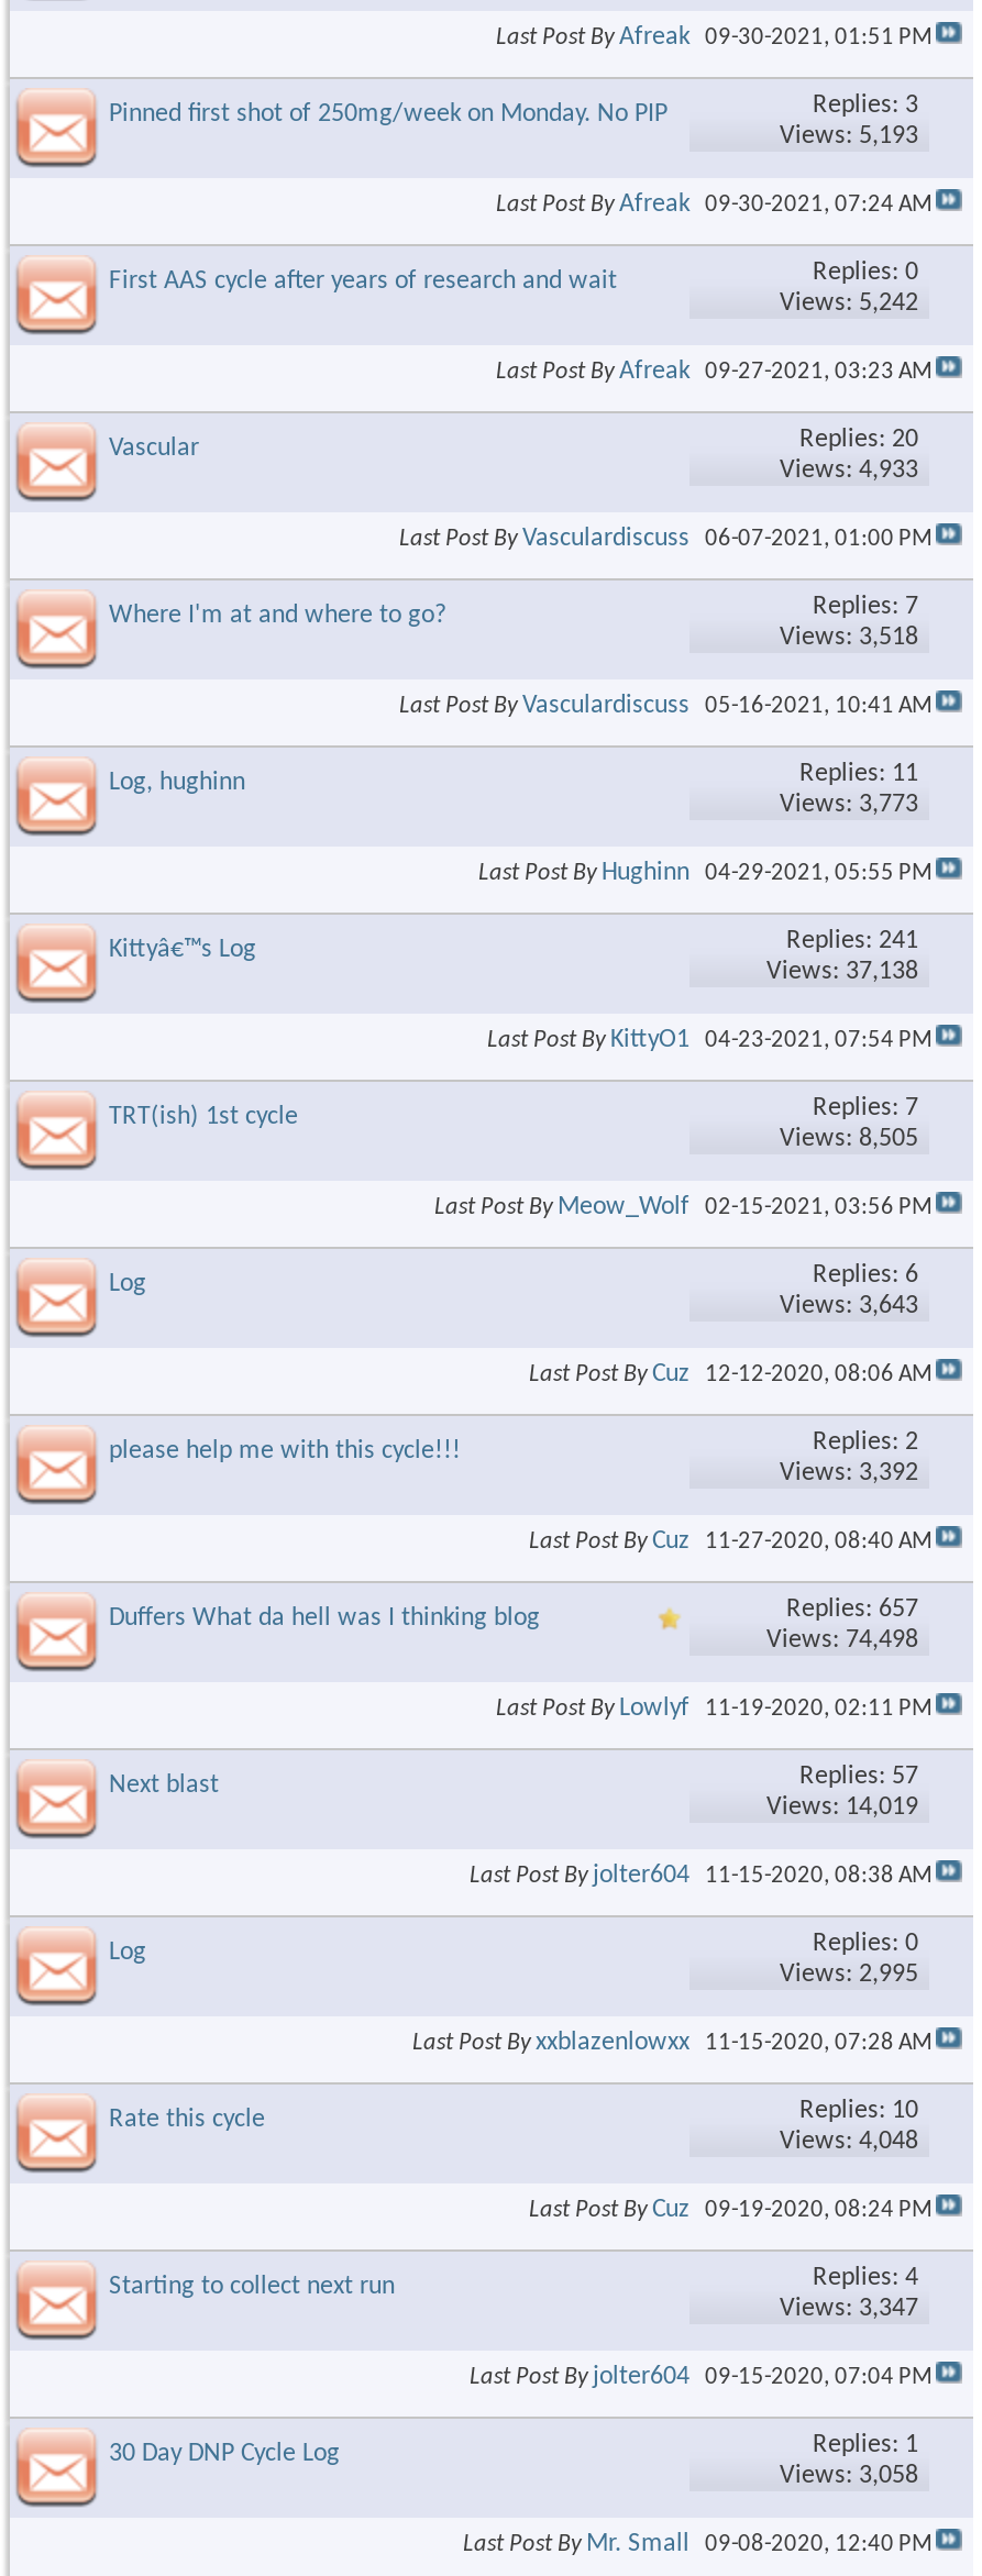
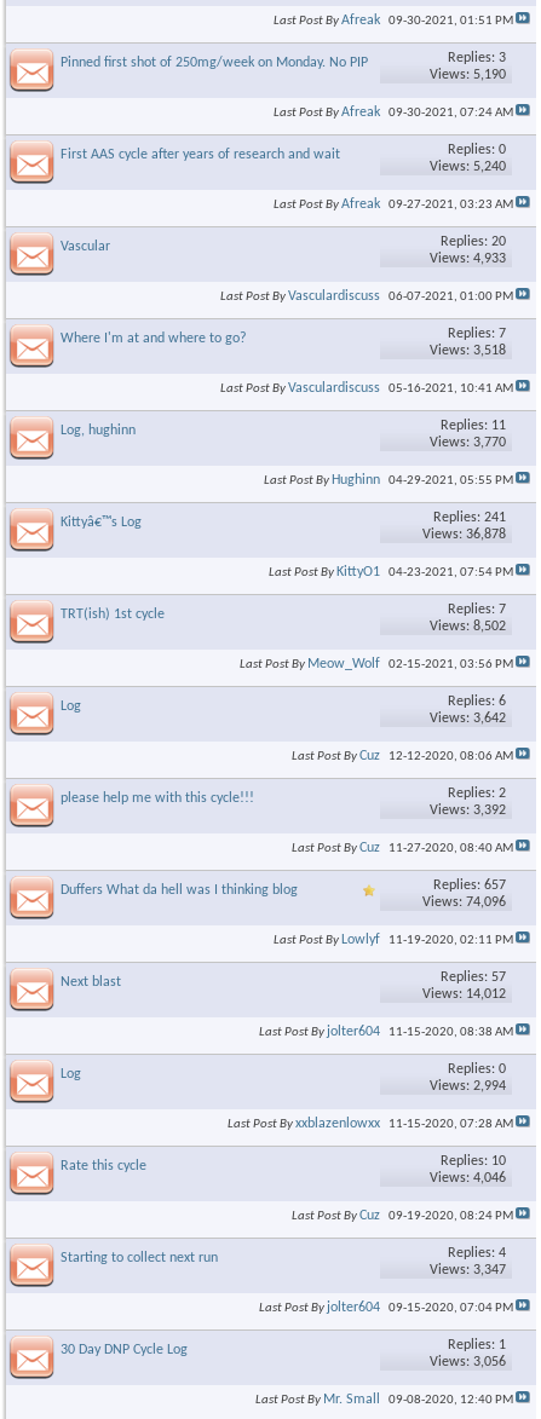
- Views: 5,193
+ Views: 5,190

- Views: 5,242
+ Views: 5,240

- Views: 3,773
+ Views: 3,770

- Views: 37,138
+ Views: 36,878

- Views: 8,505
+ Views: 8,502

- Views: 3,643
+ Views: 3,642

- Views: 74,498
+ Views: 74,096

- Views: 14,019
+ Views: 14,012

- Views: 2,995
+ Views: 2,994

- Views: 4,048
+ Views: 4,046

- Views: 3,058
+ Views: 3,056
